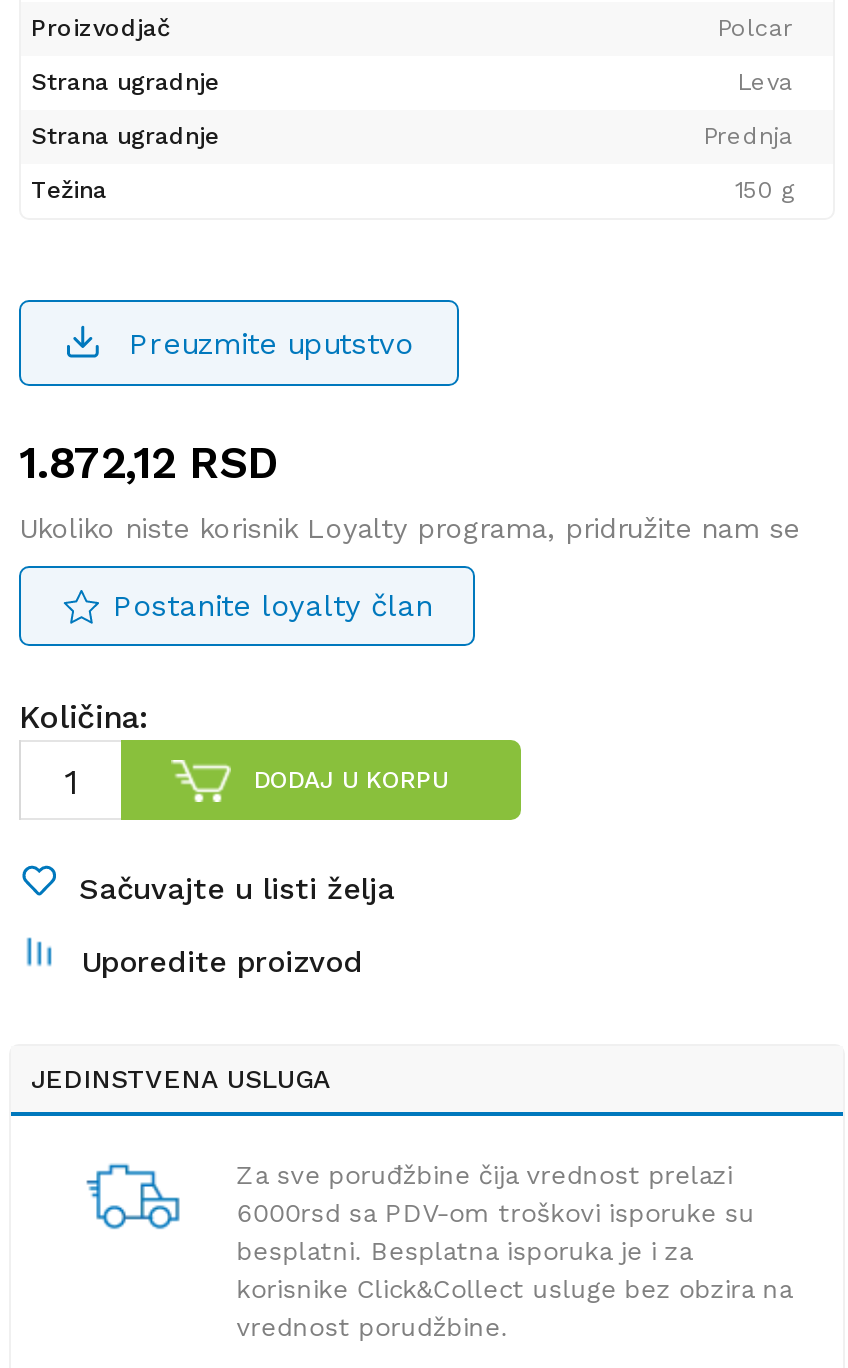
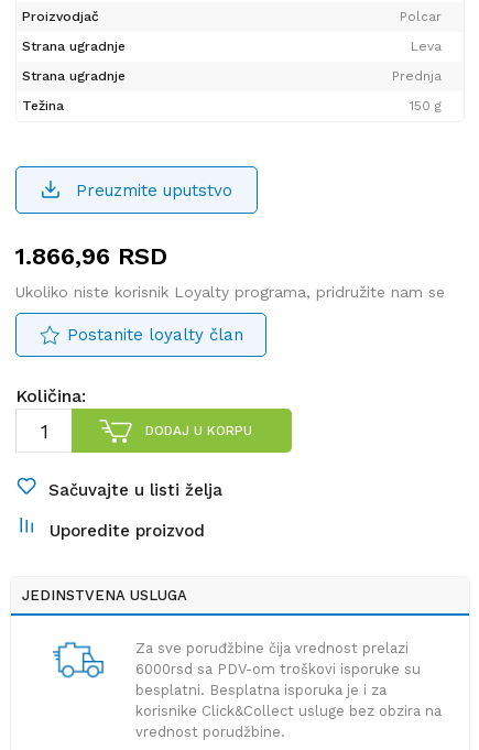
- 1.872,12 RSD
+ 1.866,96 RSD
